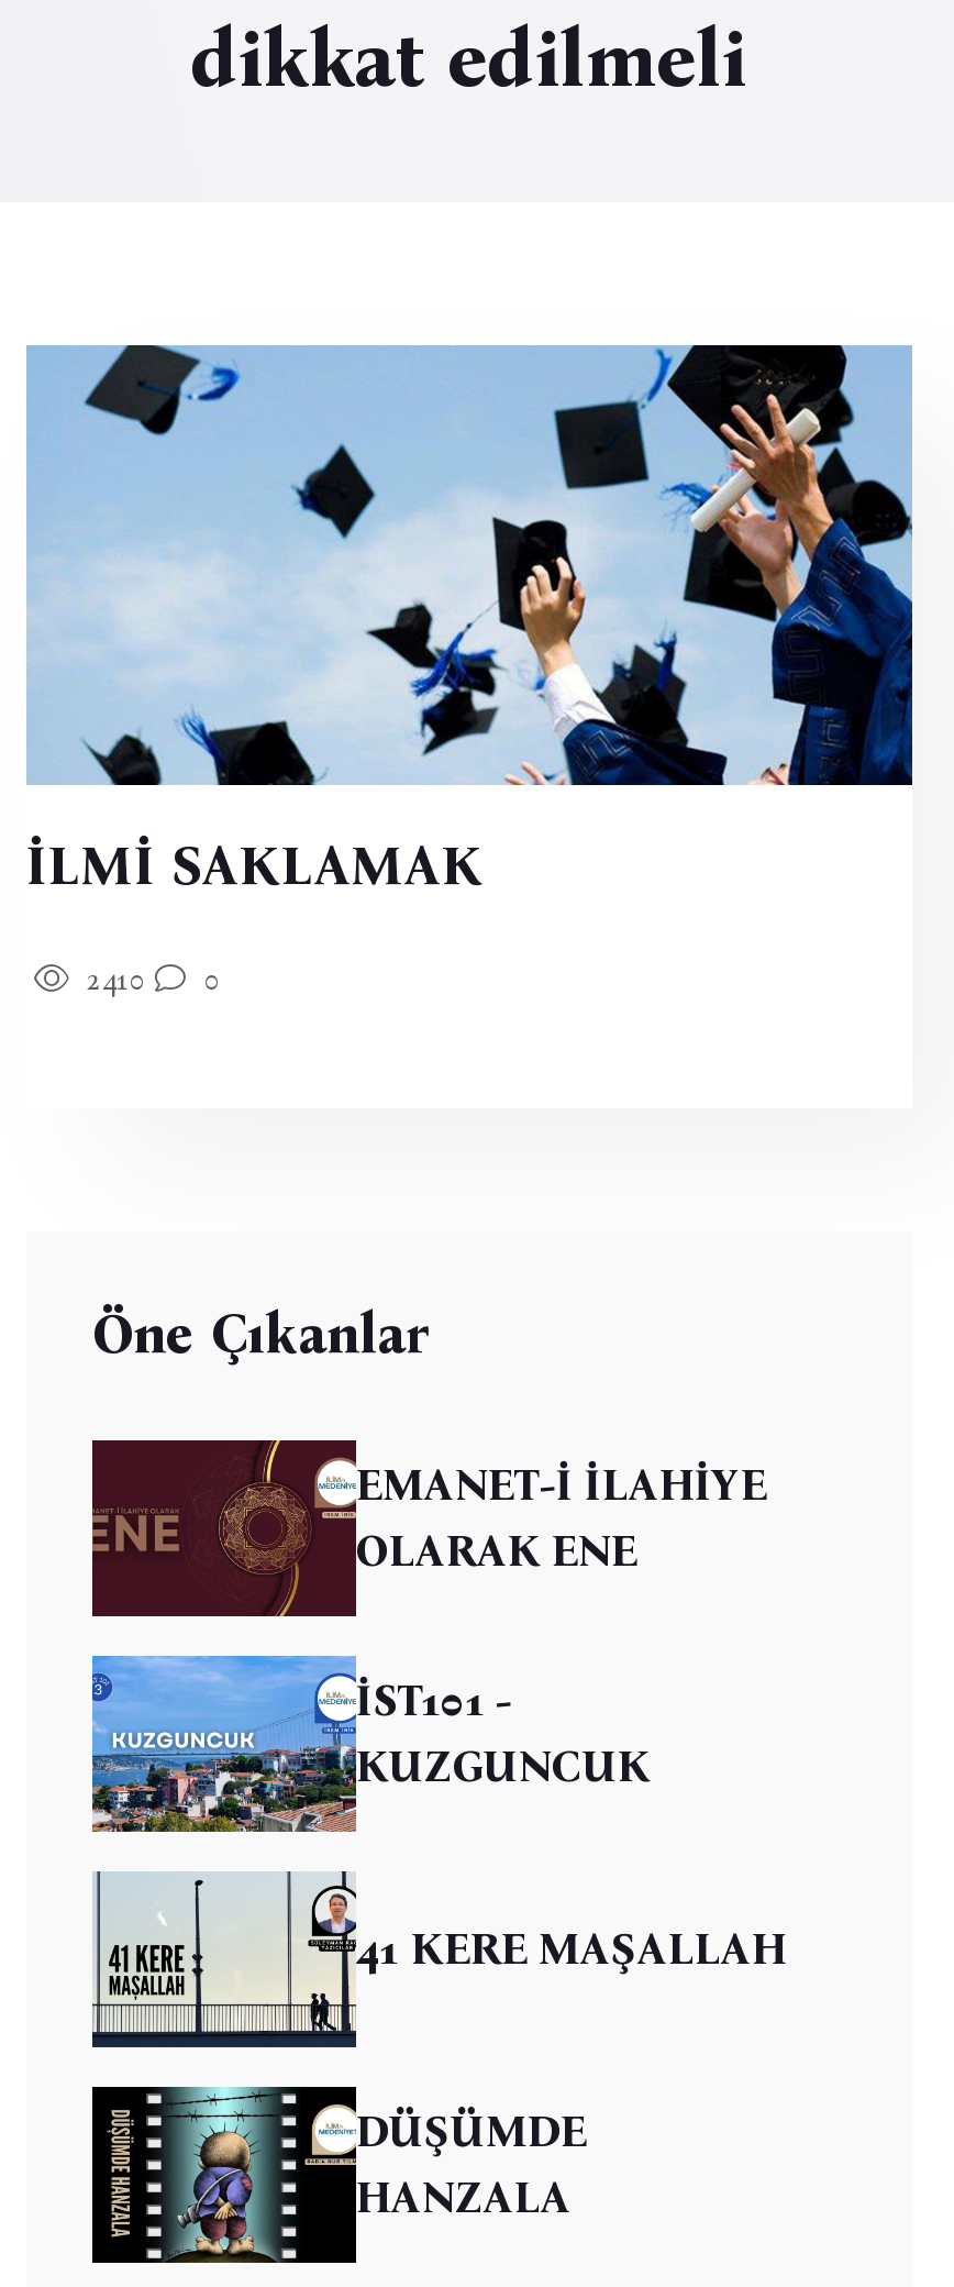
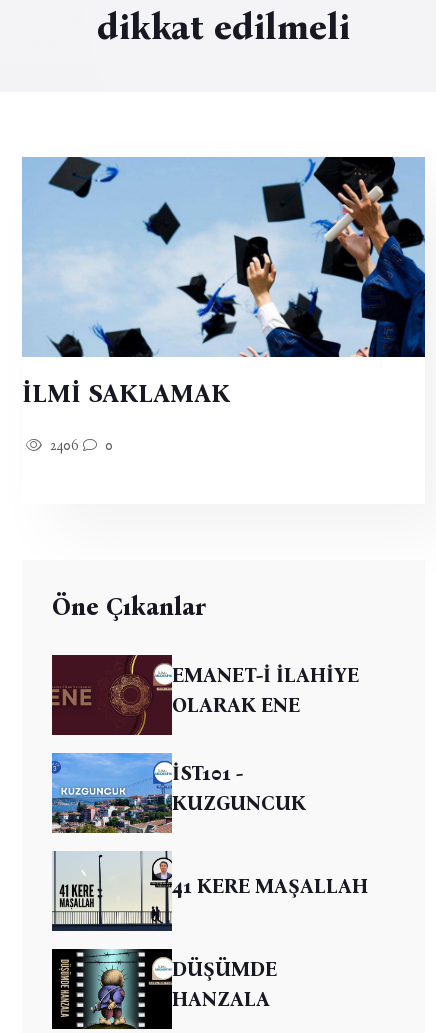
- 2410
+ 2406
